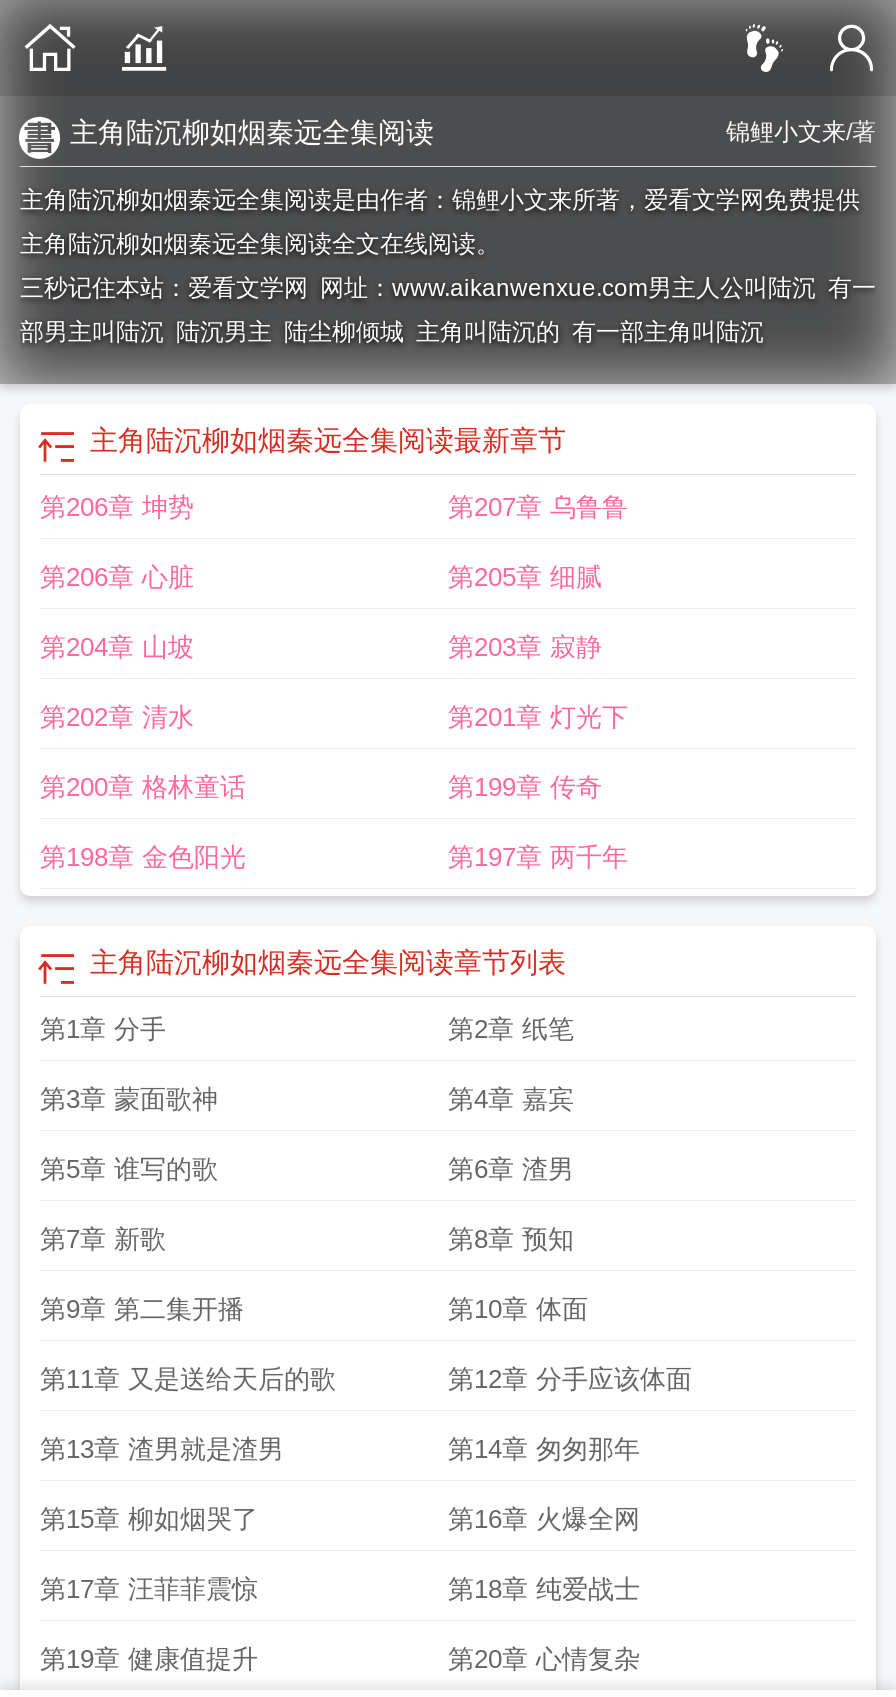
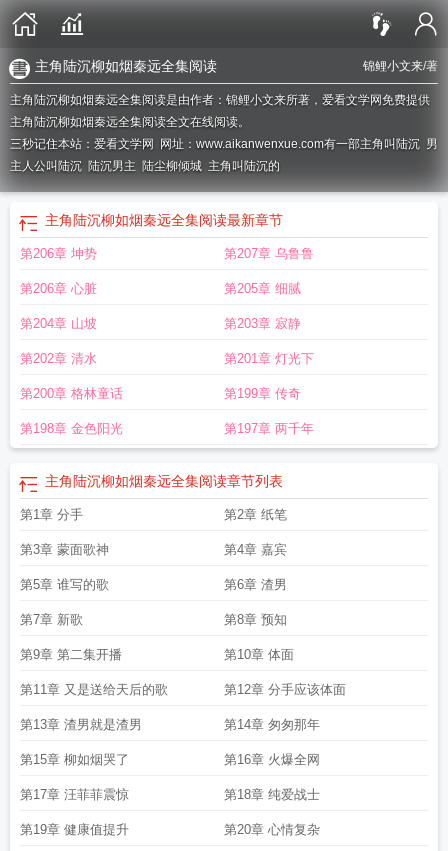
- 三秒记住本站：爱看文学网 网址：www.aikanwenxue.com男主人公叫陆沉有一
+ 三秒记住本站：爱看文学网 网址：www.aikanwenxue.com有一部主角叫陆沉男

- 部男主叫陆沉陆沉男主陆尘柳倾城主角叫陆沉的有一部主角叫陆沉
+ 主人公叫陆沉陆沉男主陆尘柳倾城主角叫陆沉的
